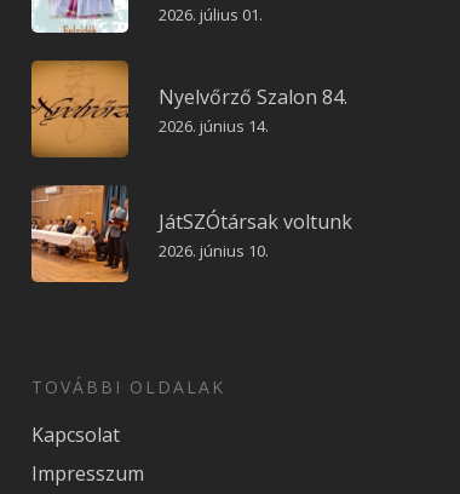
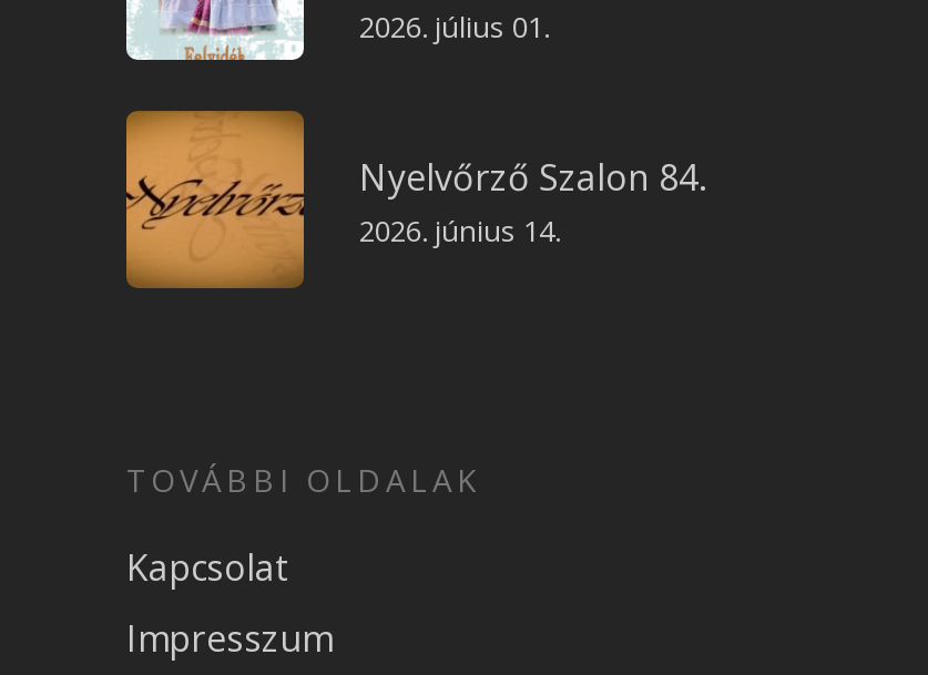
- [image]
- JátSZÓtársak voltunk
- 2026. június 10.
